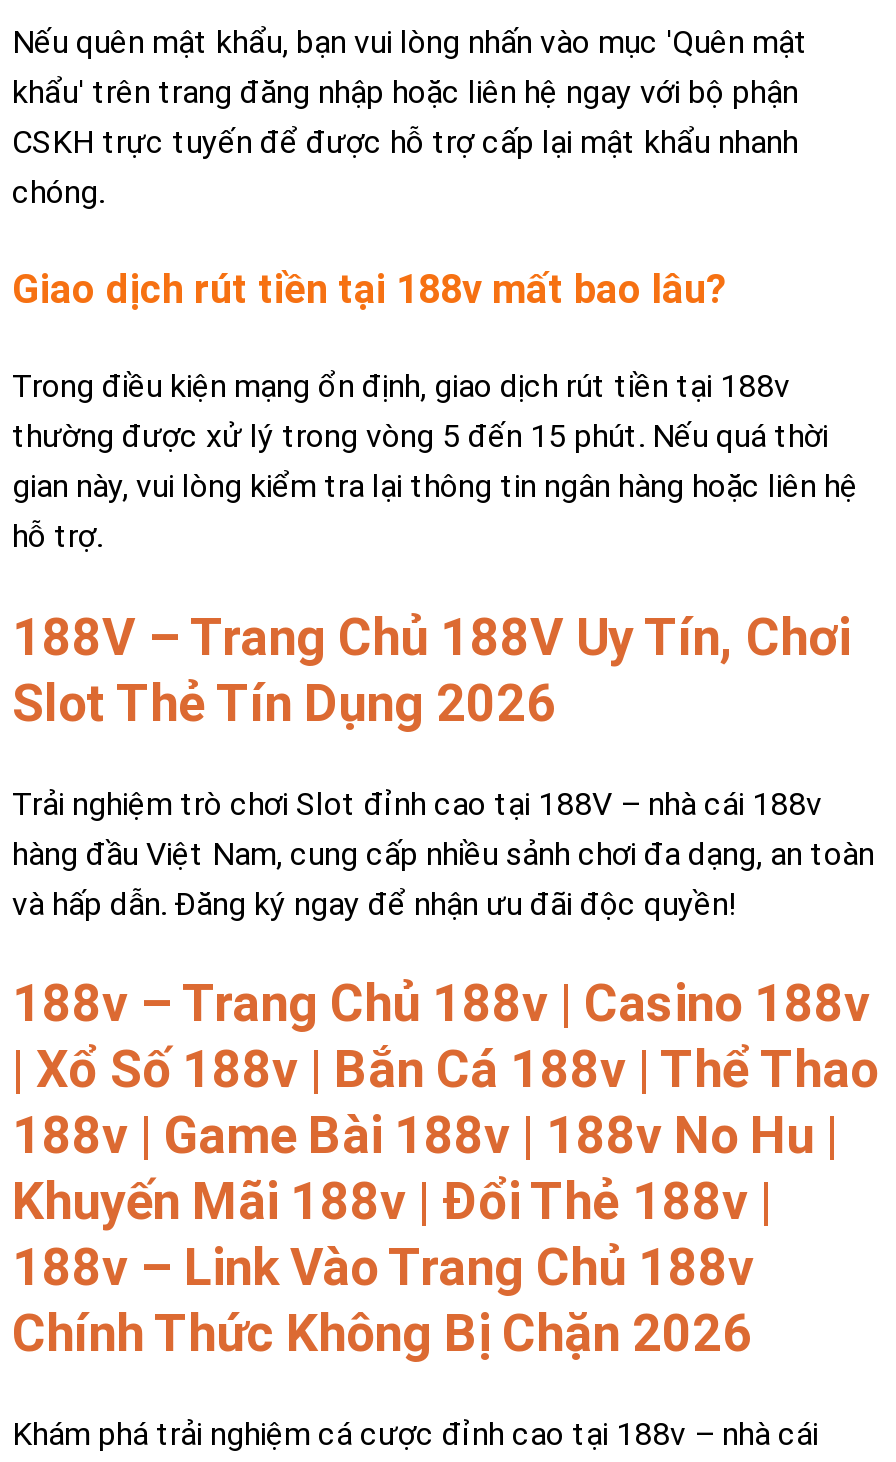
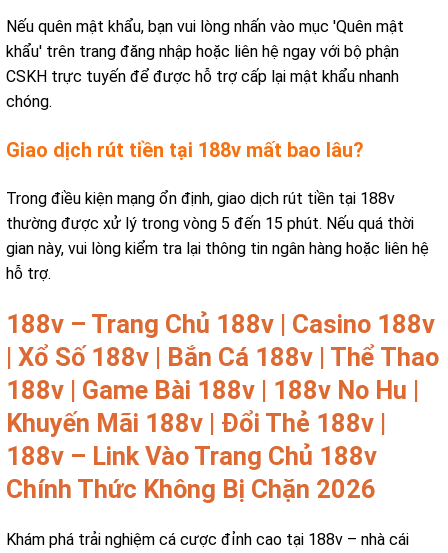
- 188V – Trang Chủ 188V Uy Tín, Chơi
- Slot Thẻ Tín Dụng 2026
- Trải nghiệm trò chơi Slot đỉnh cao tại 188V – nhà cái 188v
- hàng đầu Việt Nam, cung cấp nhiều sảnh chơi đa dạng, an toàn
- và hấp dẫn. Đăng ký ngay để nhận ưu đãi độc quyền!
